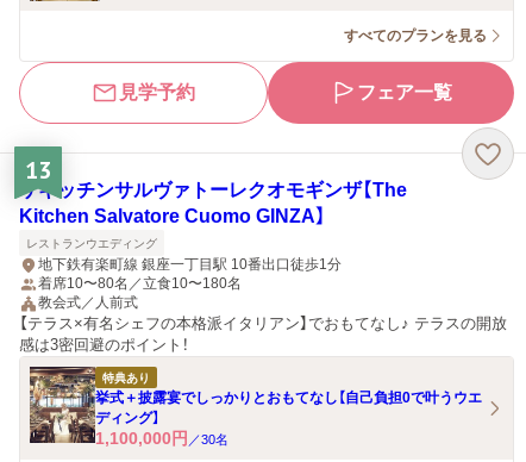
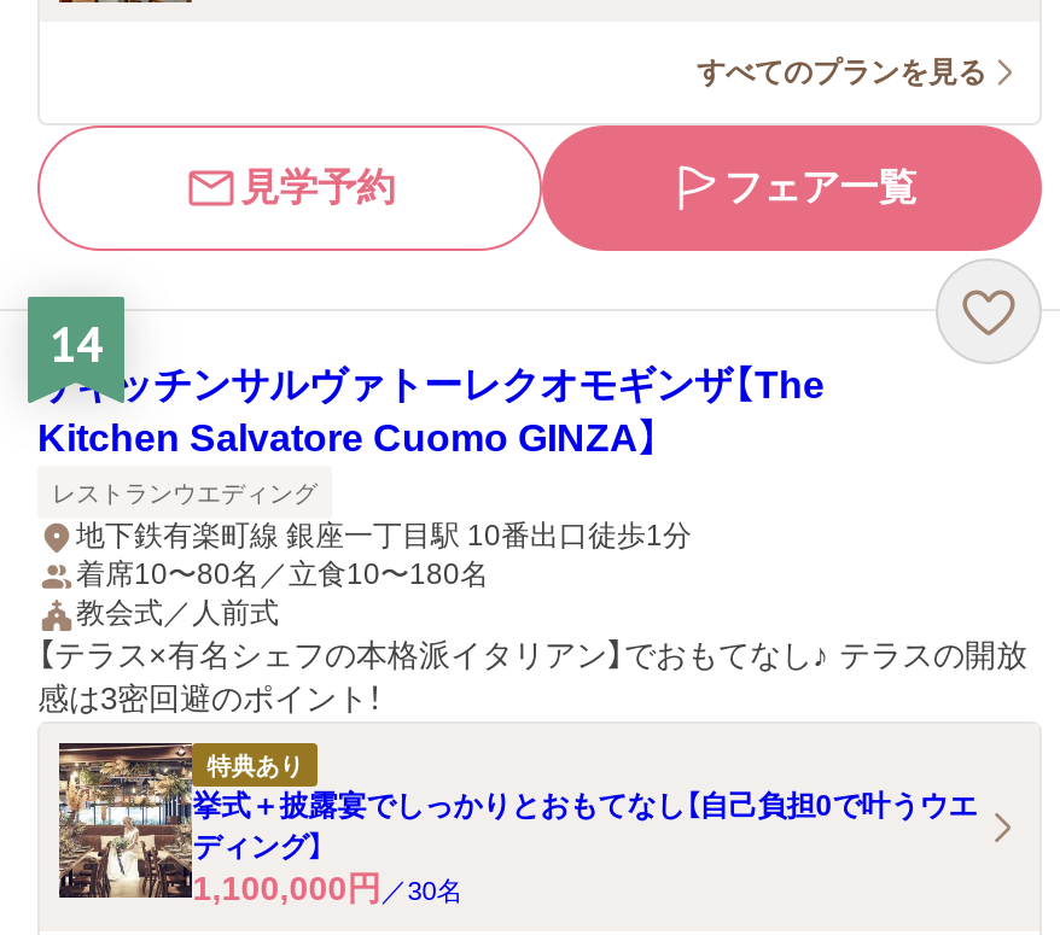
- 13
+ 14
